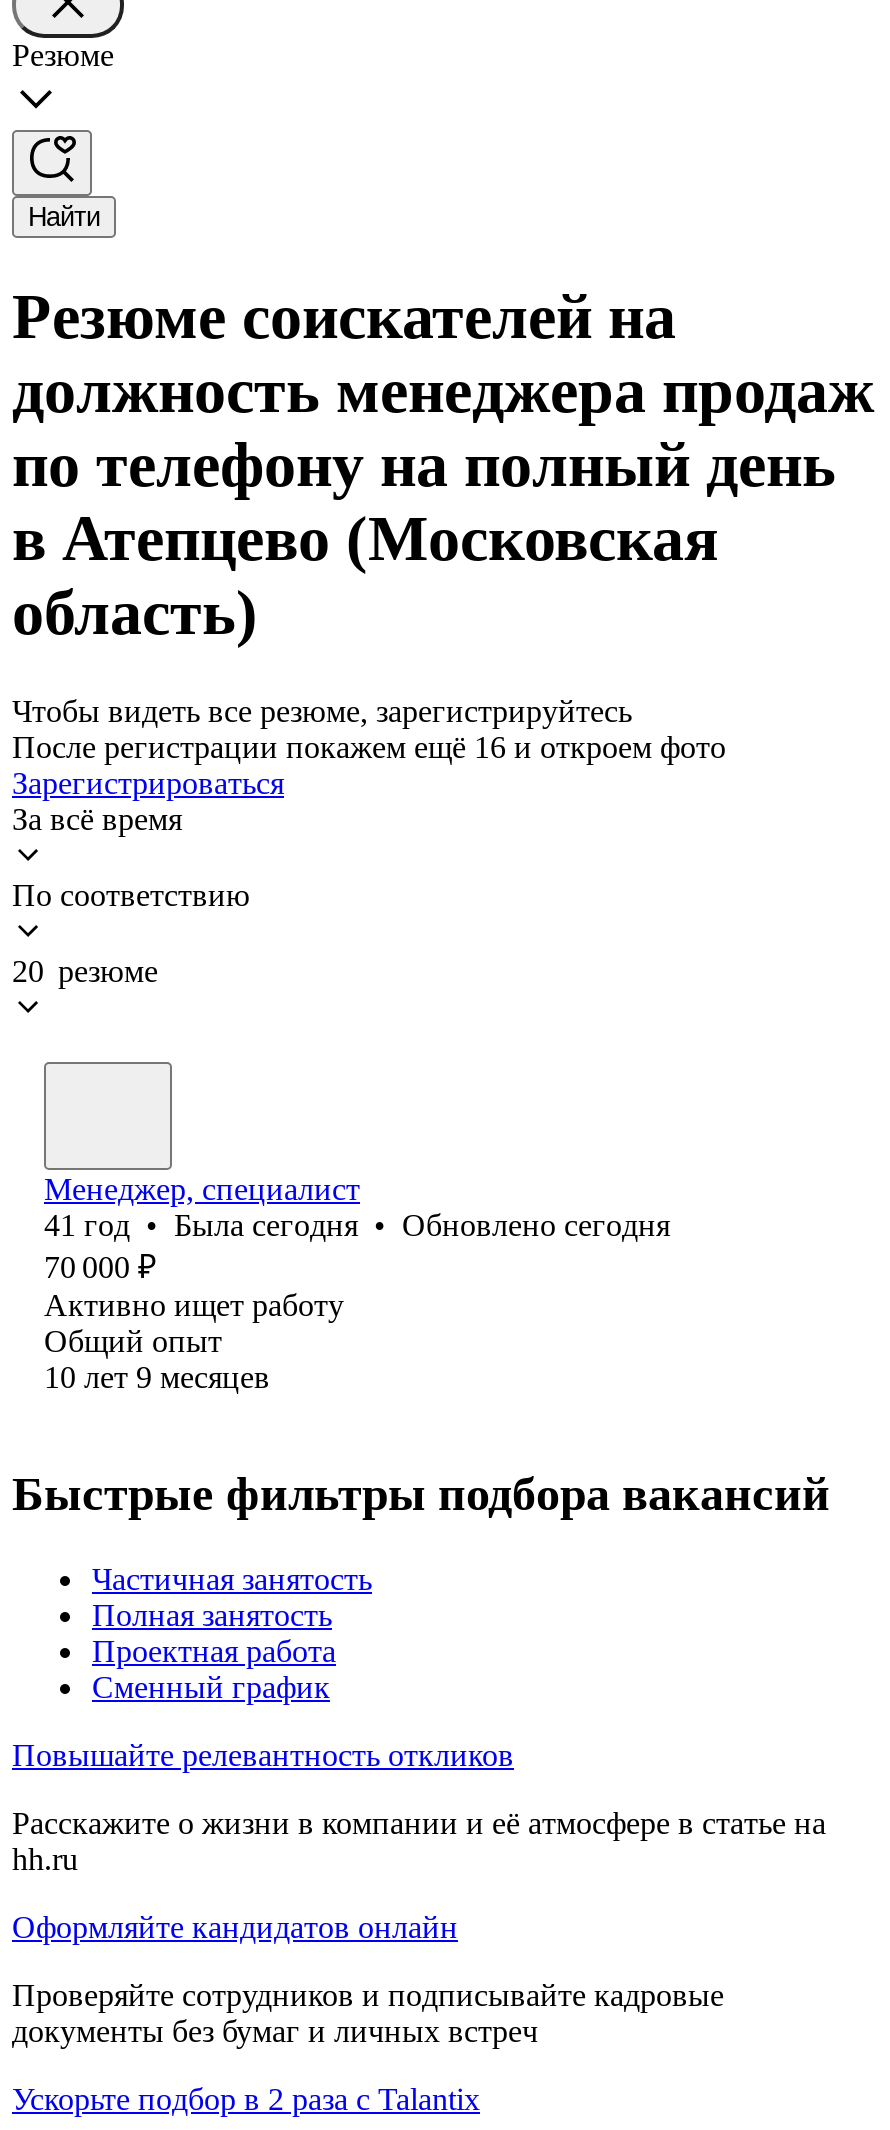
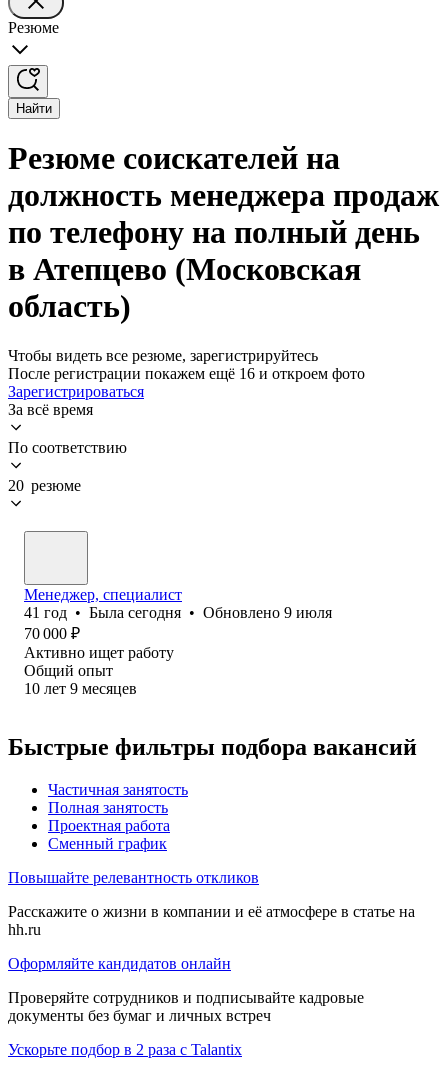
- 41 год • Была сегодня • Обновлено сегодня
+ 41 год • Была сегодня • Обновлено 9 июля
